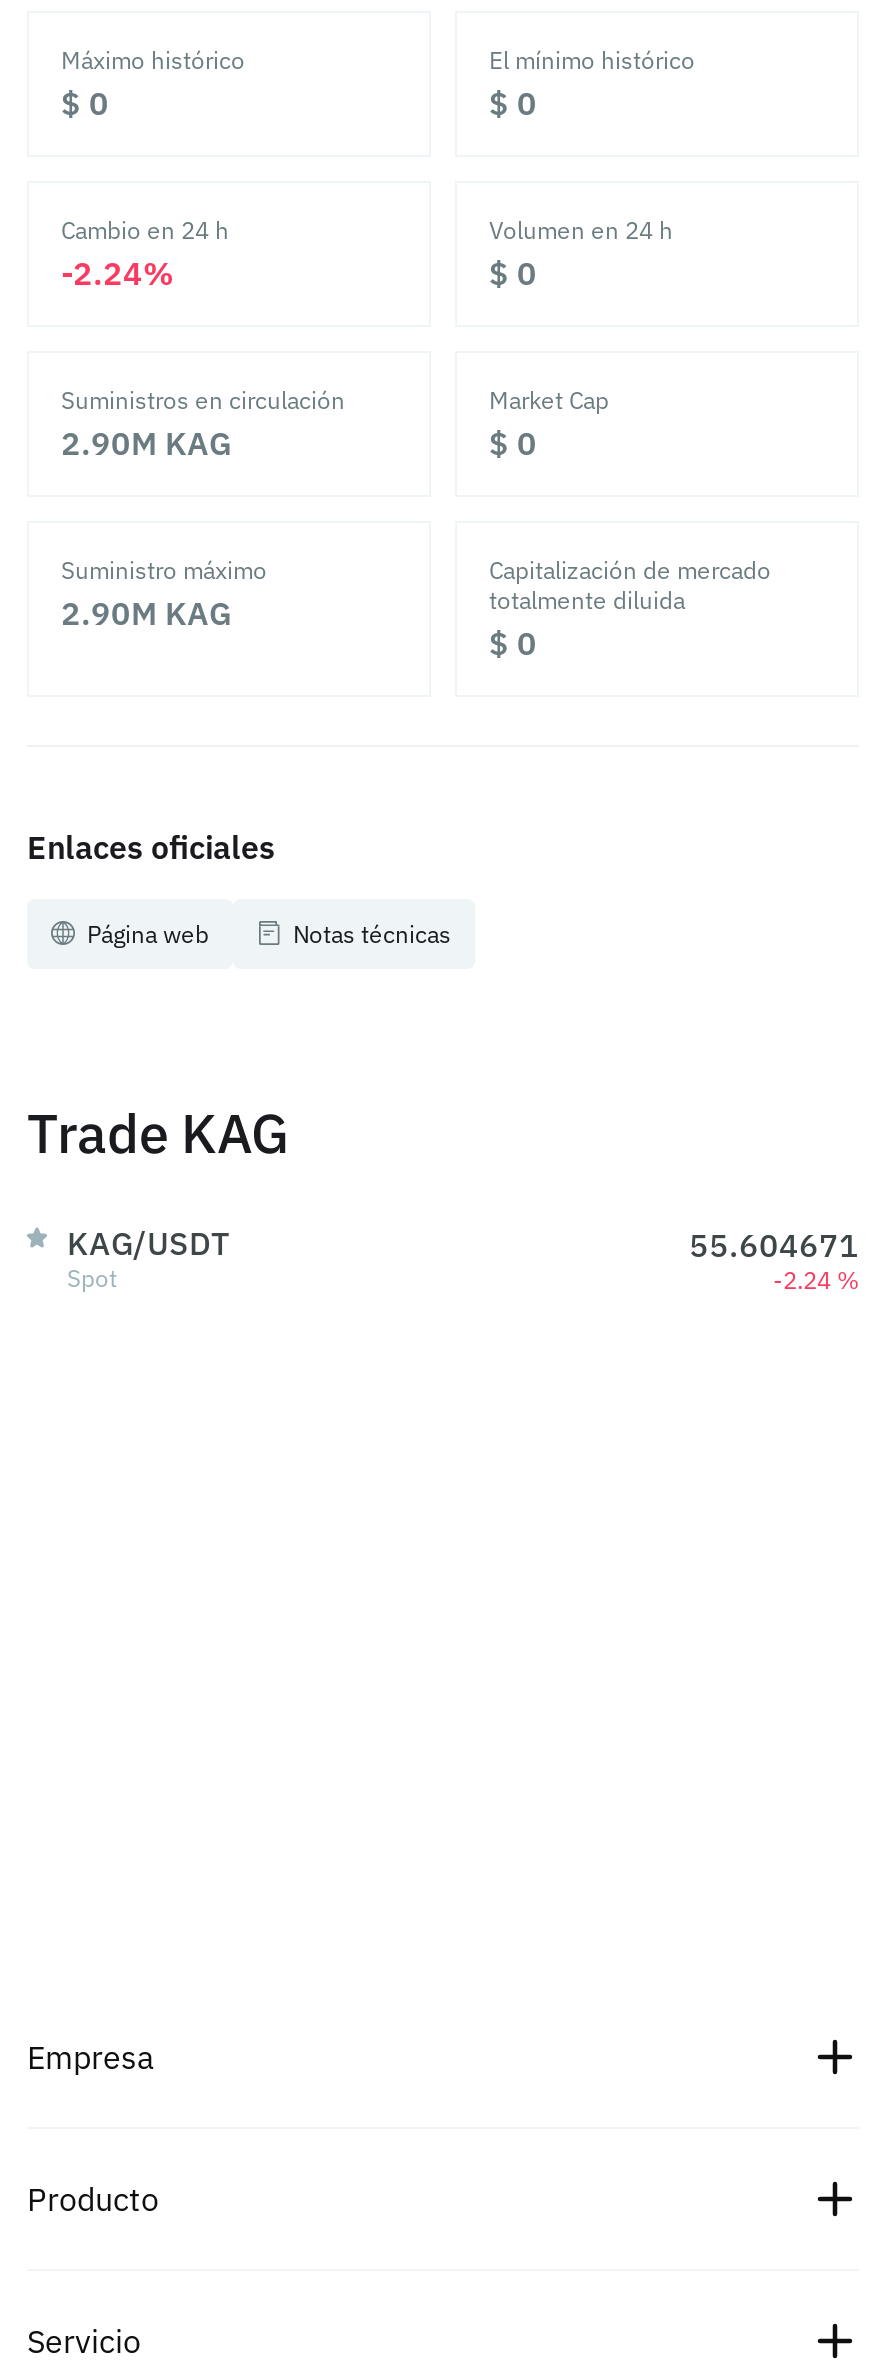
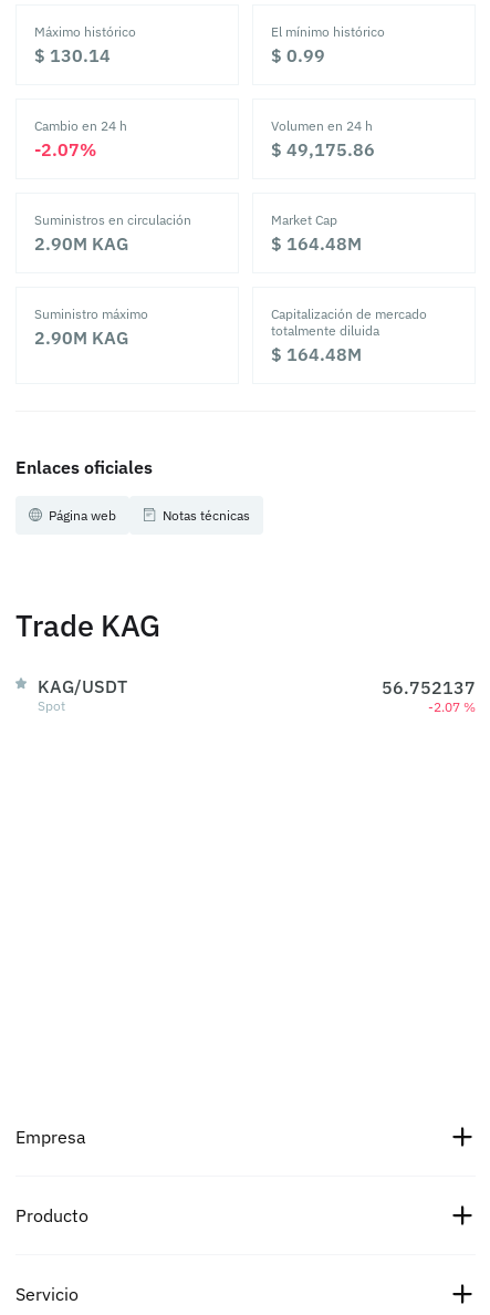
- $ 0
+ $ 130.14

- $ 0
+ $ 0.99

- -2.24%
+ -2.07%

- $ 0
+ $ 49,175.86

- $ 0
+ $ 164.48M

- $ 0
+ $ 164.48M

- 55.604671
+ 56.752137

- -2.24 %
+ -2.07 %
